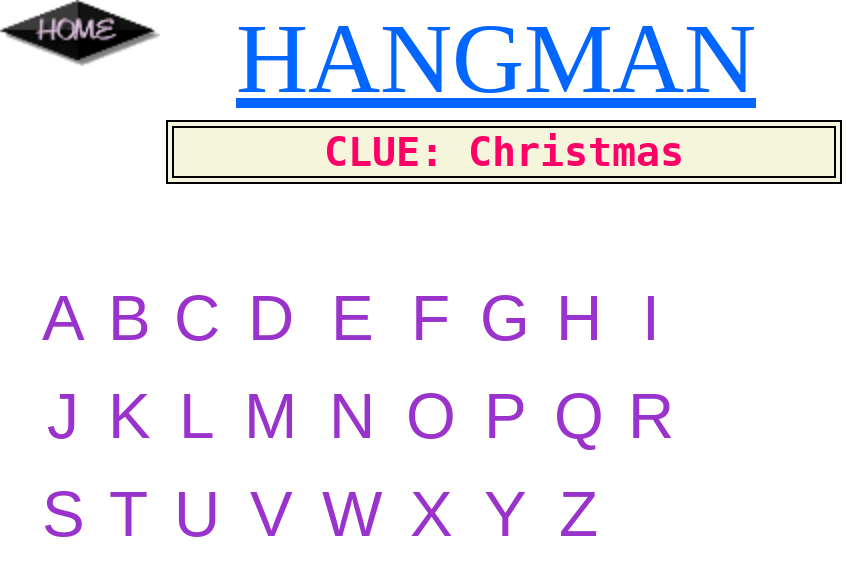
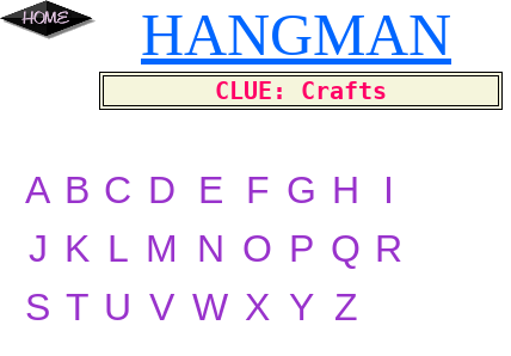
- CLUE: Christmas
+ CLUE: Crafts
